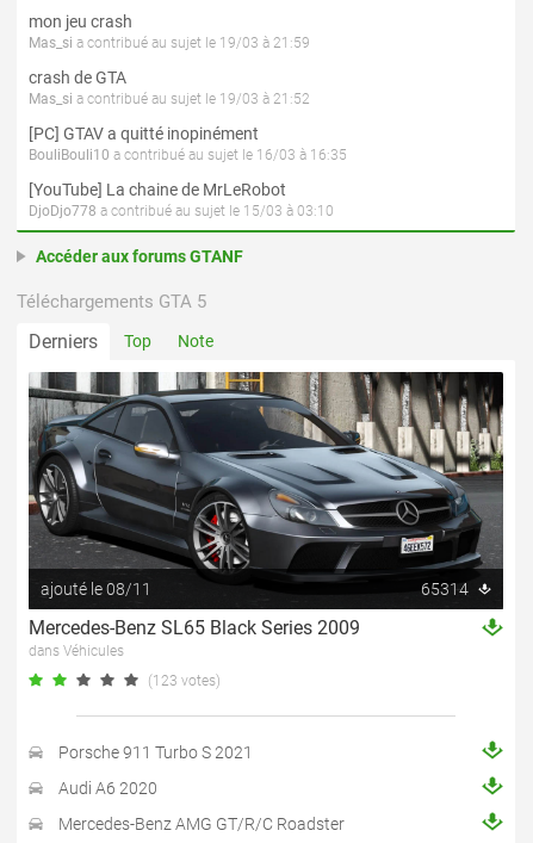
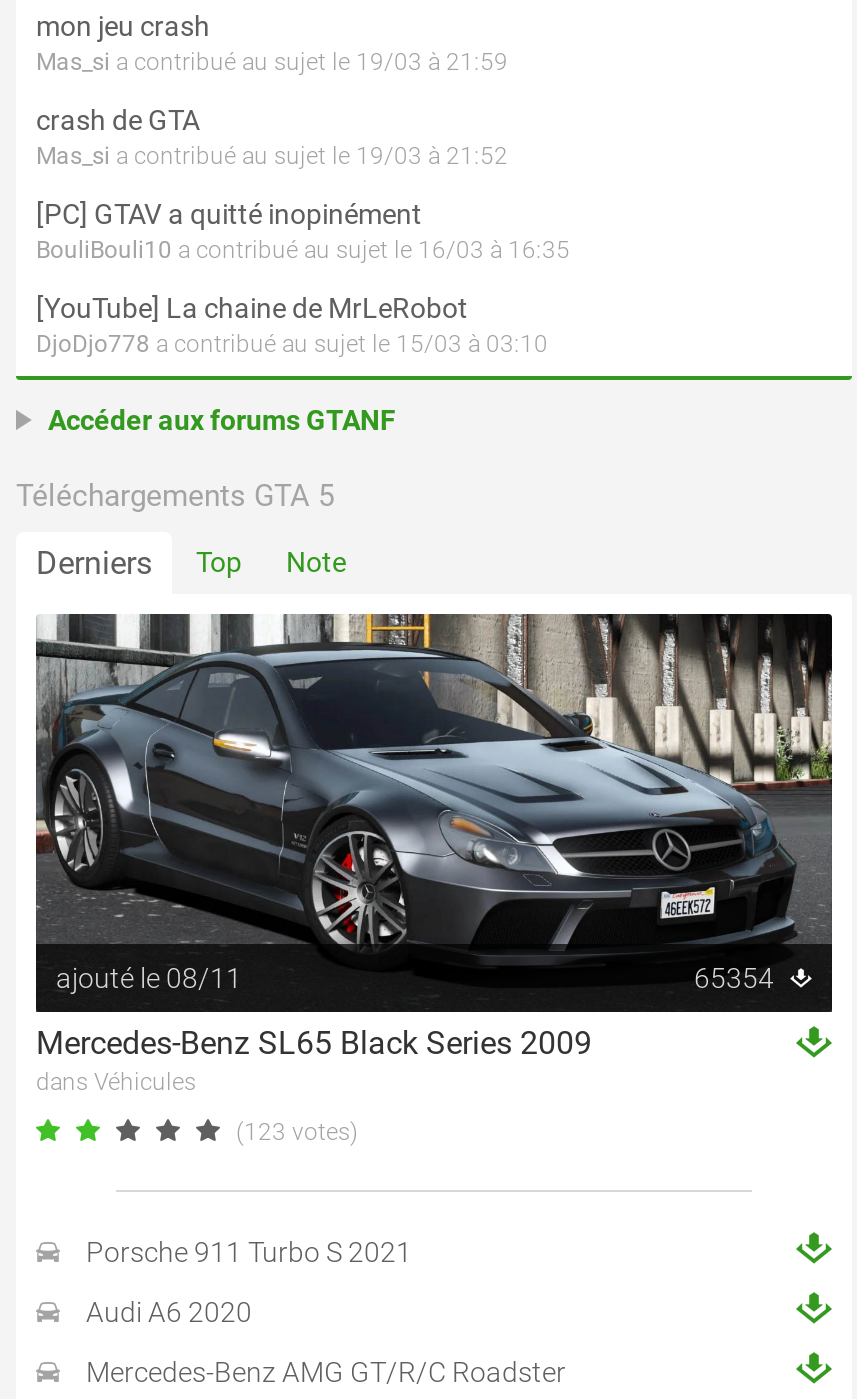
- 65314
+ 65354
